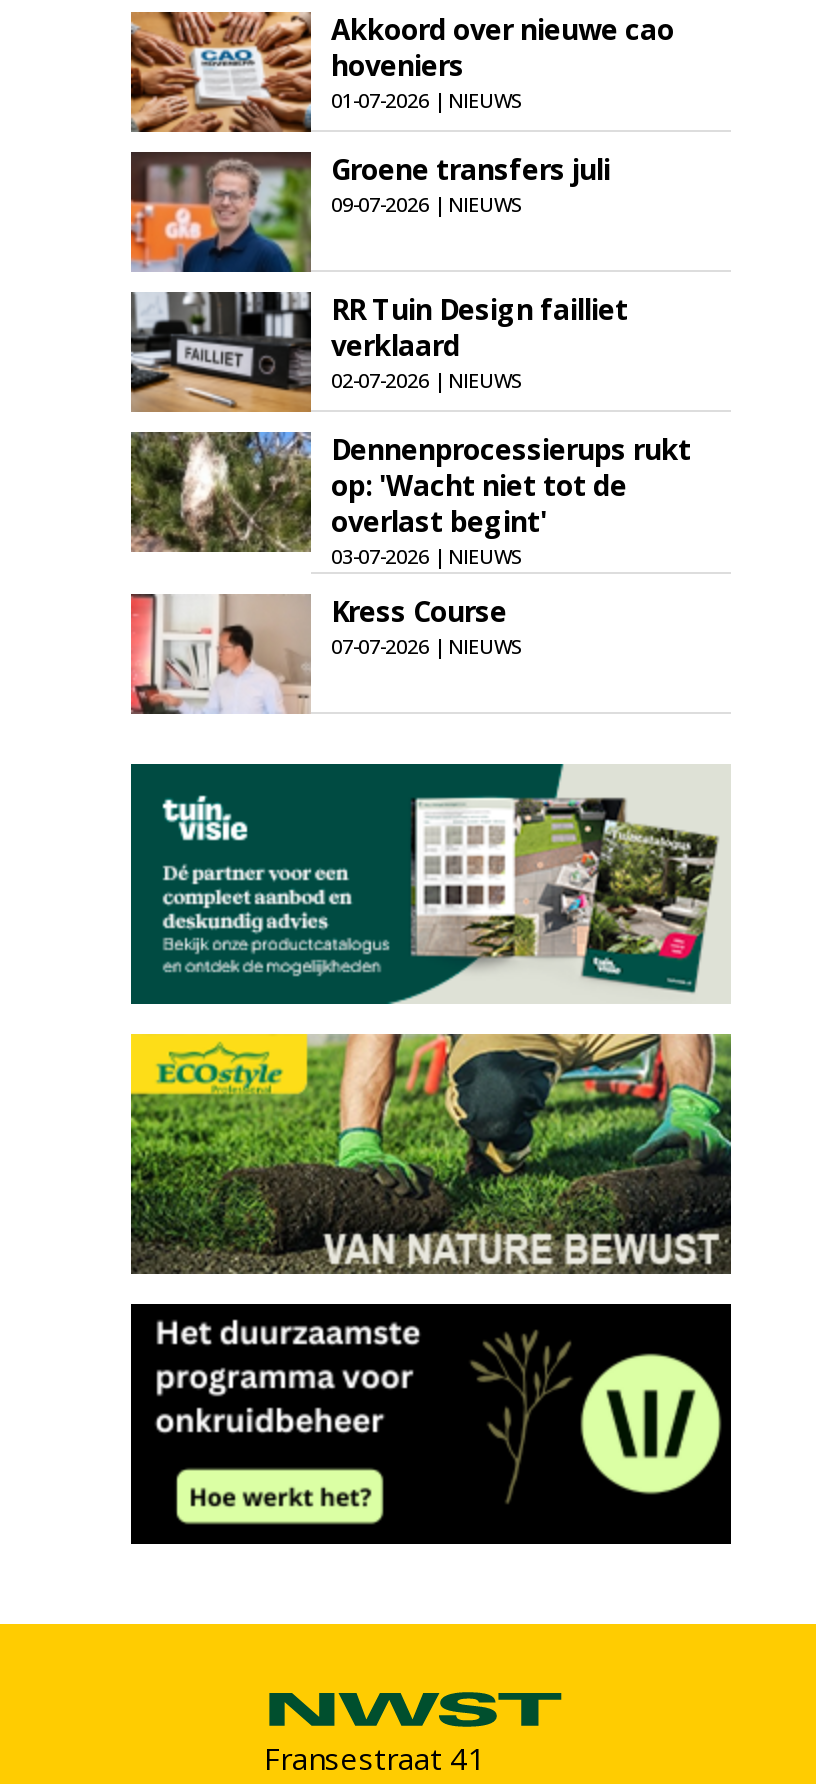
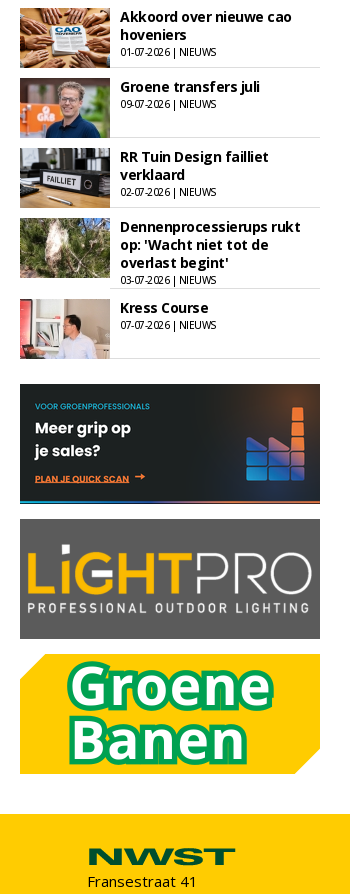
- [image]
+ [image]

- [image]
+ [image]

- [image]
+ [image]
